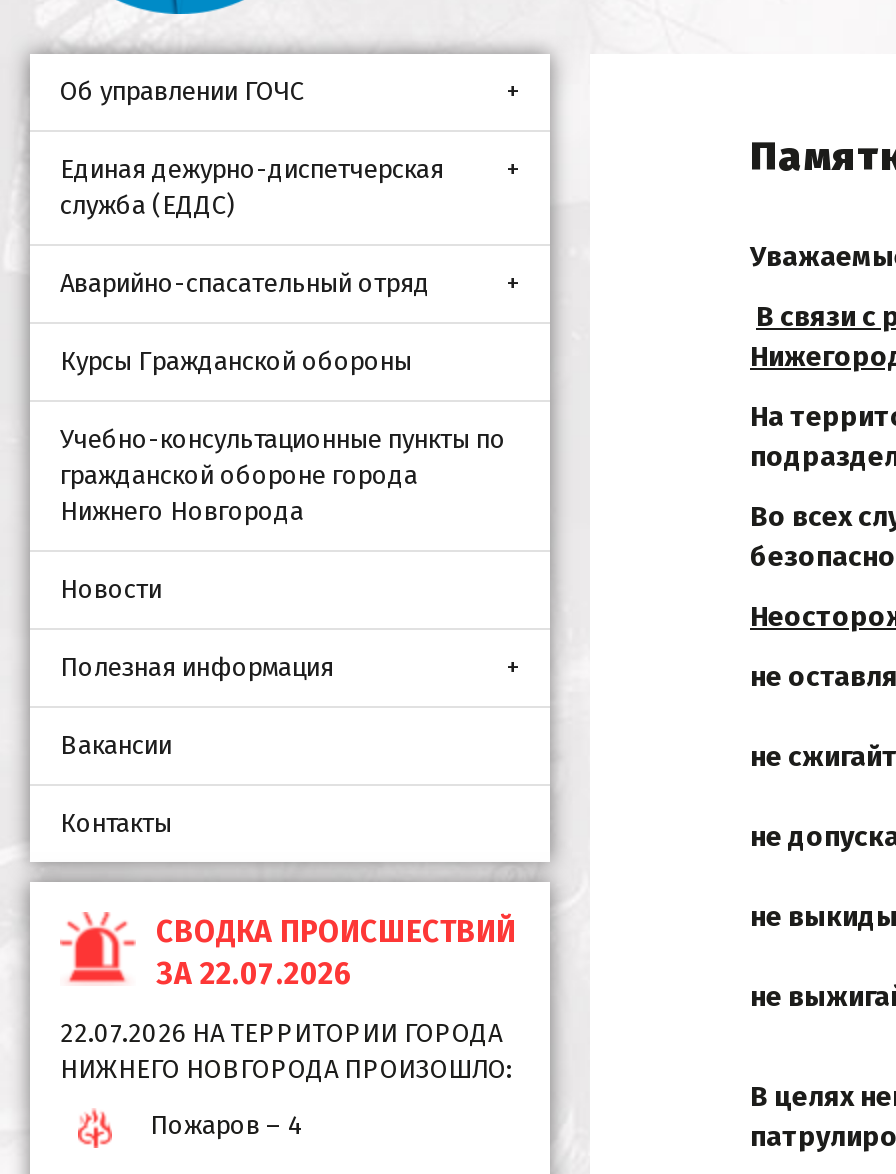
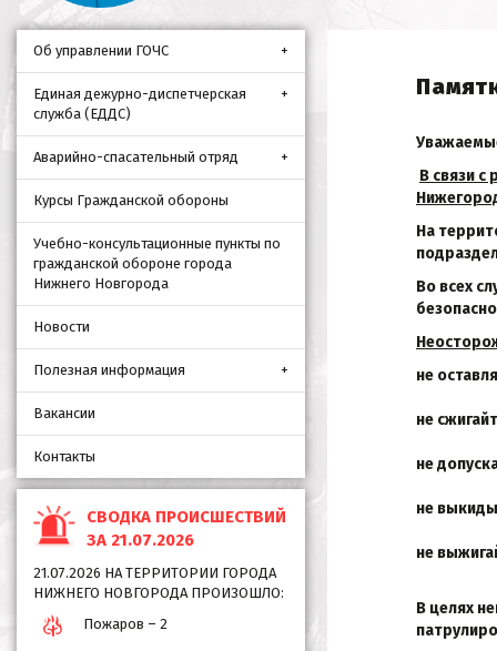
- ЗА 22.07.2026
+ ЗА 21.07.2026

- 22.07.2026 НА ТЕРРИТОРИИ ГОРОДА
+ 21.07.2026 НА ТЕРРИТОРИИ ГОРОДА

- Пожаров – 4
+ Пожаров – 2
